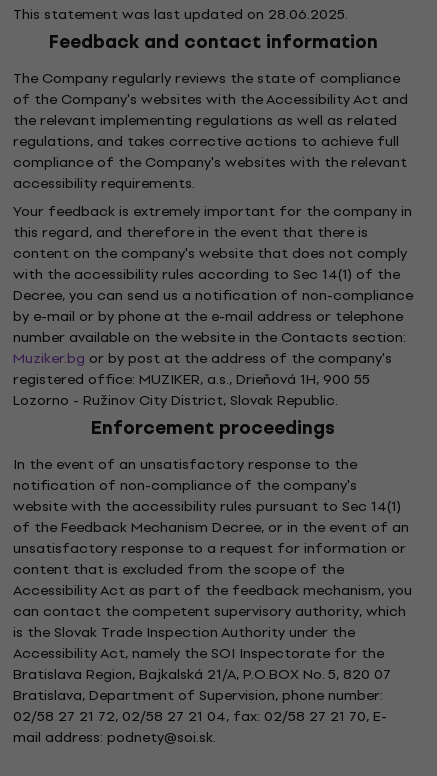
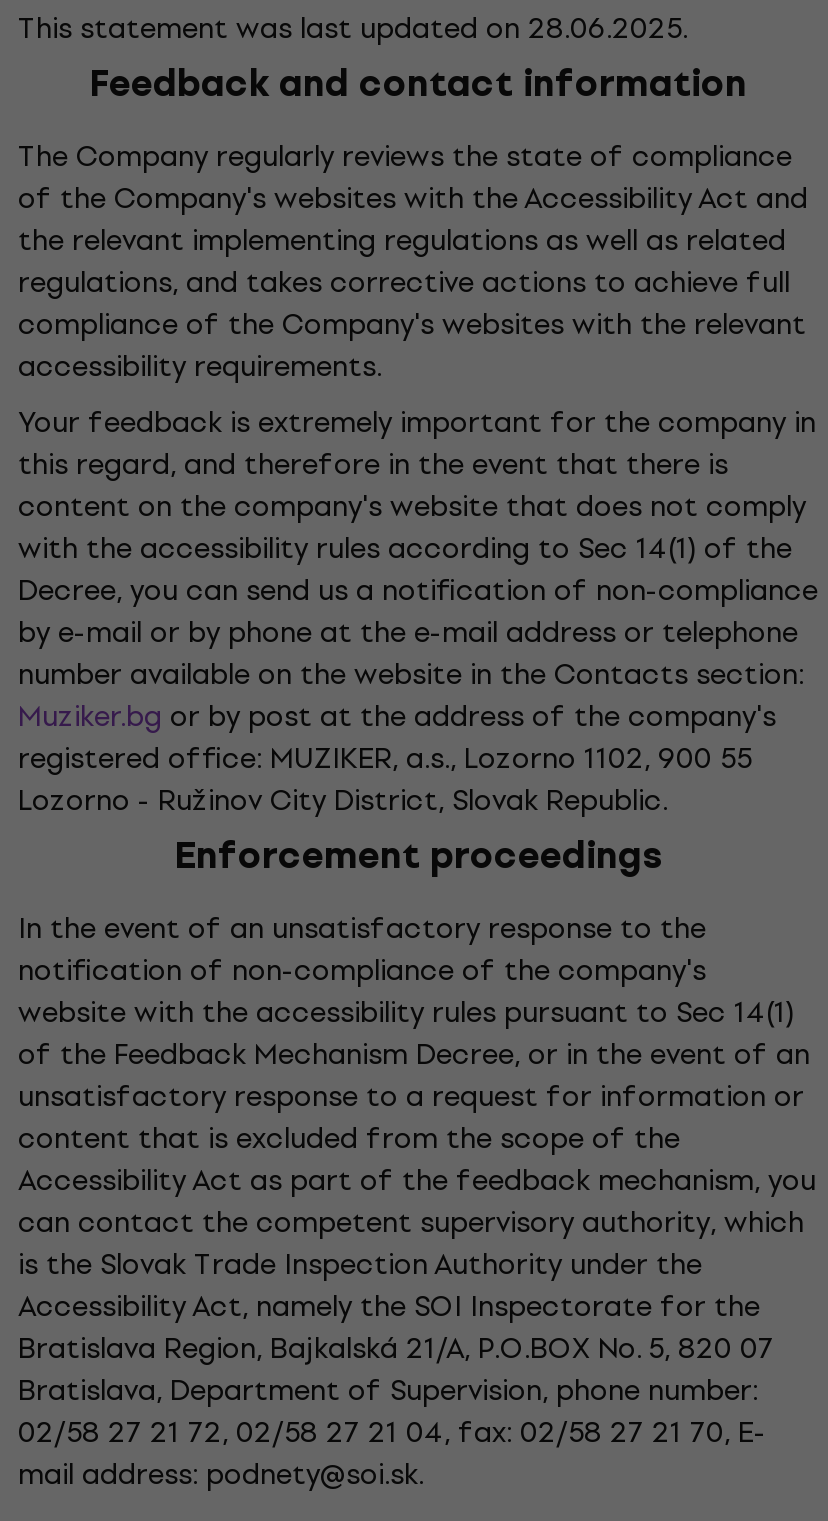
- registered office: MUZIKER, a.s., Drieňová 1H, 900 55
+ registered office: MUZIKER, a.s., Lozorno 1102, 900 55
